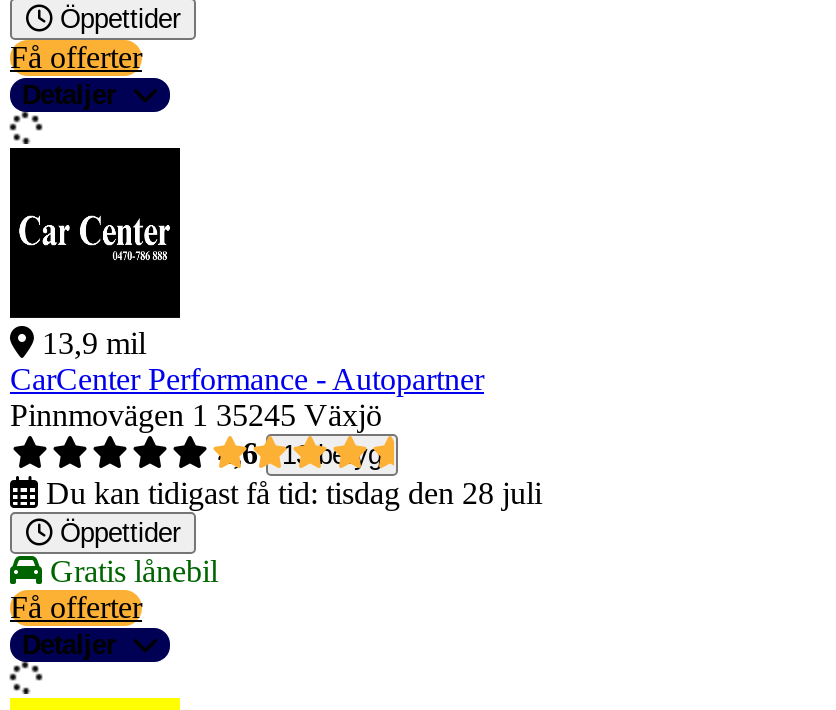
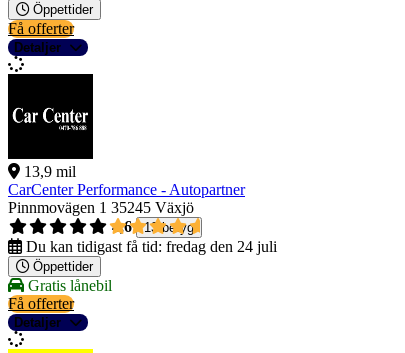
- Du kan tidigast få tid: tisdag den 28 juli
+ Du kan tidigast få tid: fredag den 24 juli
